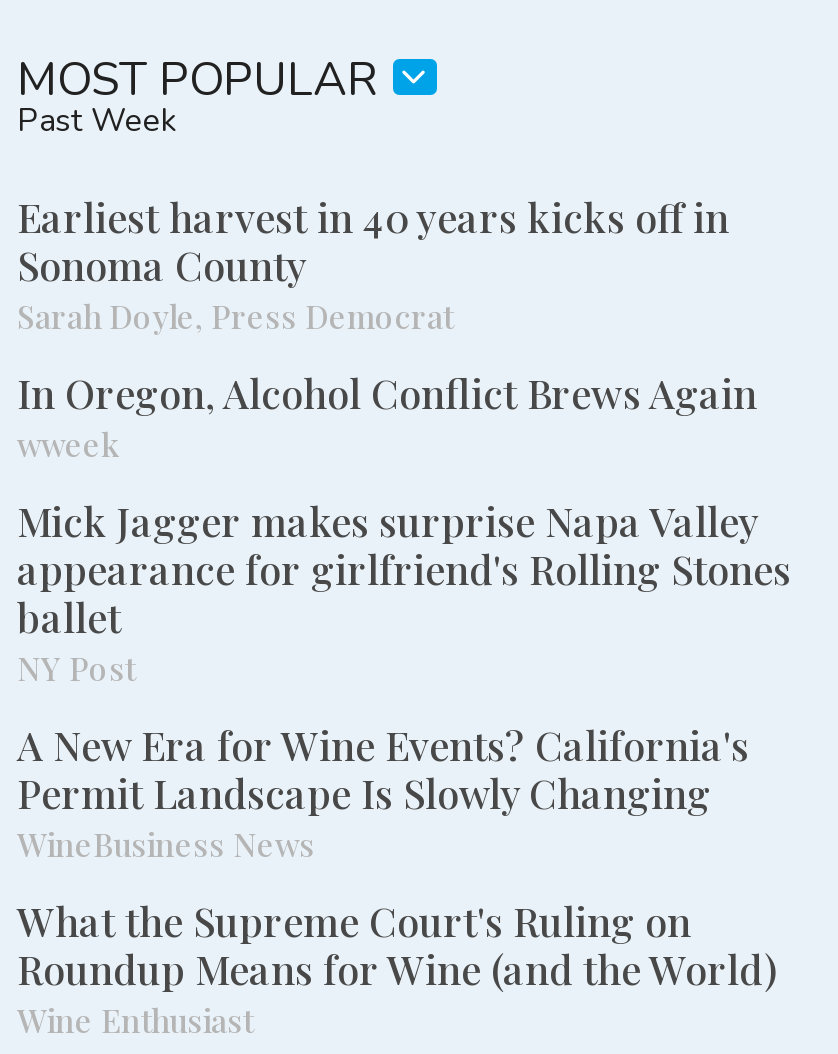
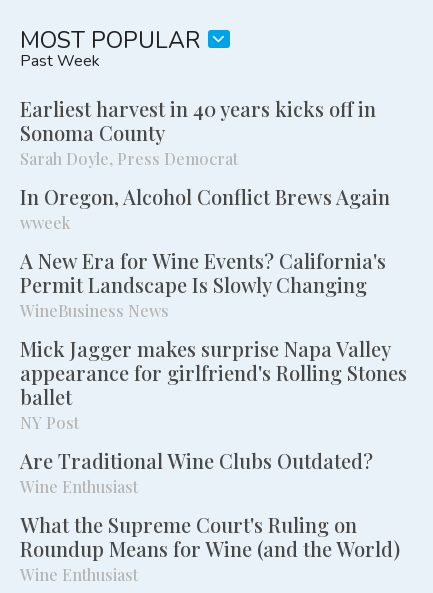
moved down: Mick Jagger makes surprise Napa Valley | appearance for girlfriend's Rolling Stones | ballet | NY Post

+ Are Traditional Wine Clubs Outdated?
+ Wine Enthusiast

moved up: A New Era for Wine Events? California's | Permit Landscape Is Slowly Changing | WineBusiness News
